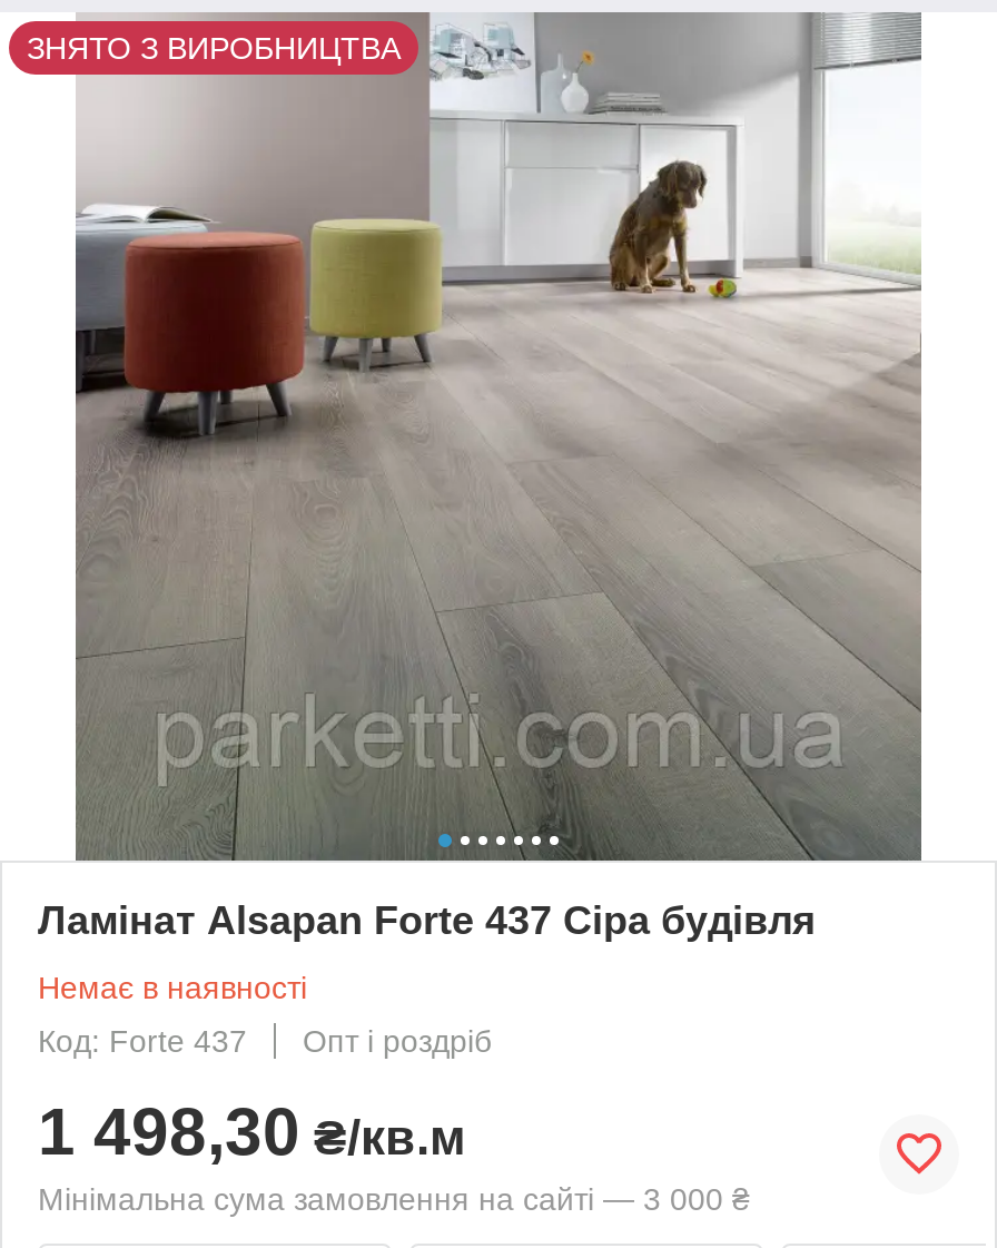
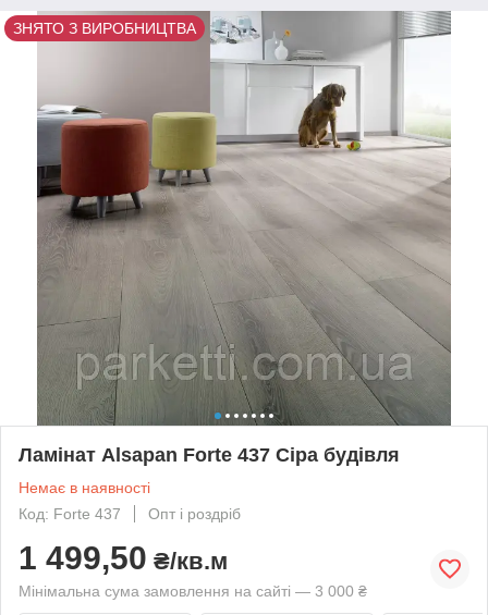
- 1 498,30 ₴/кв.м
+ 1 499,50 ₴/кв.м
